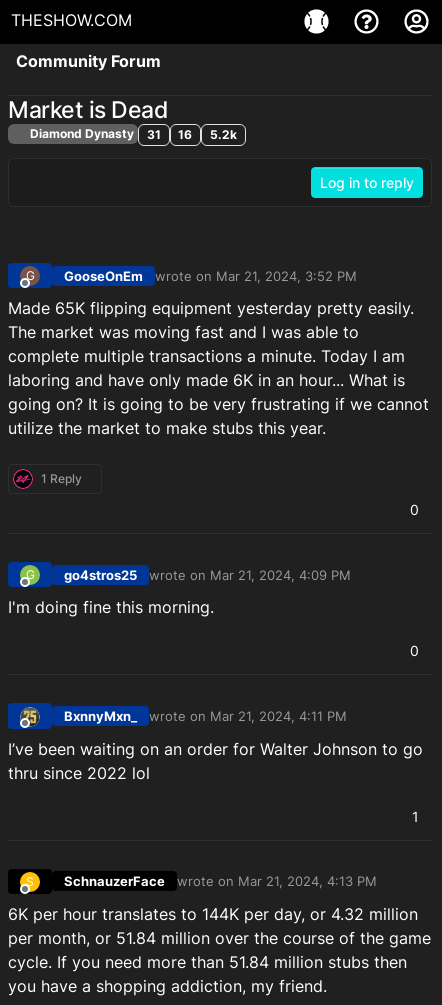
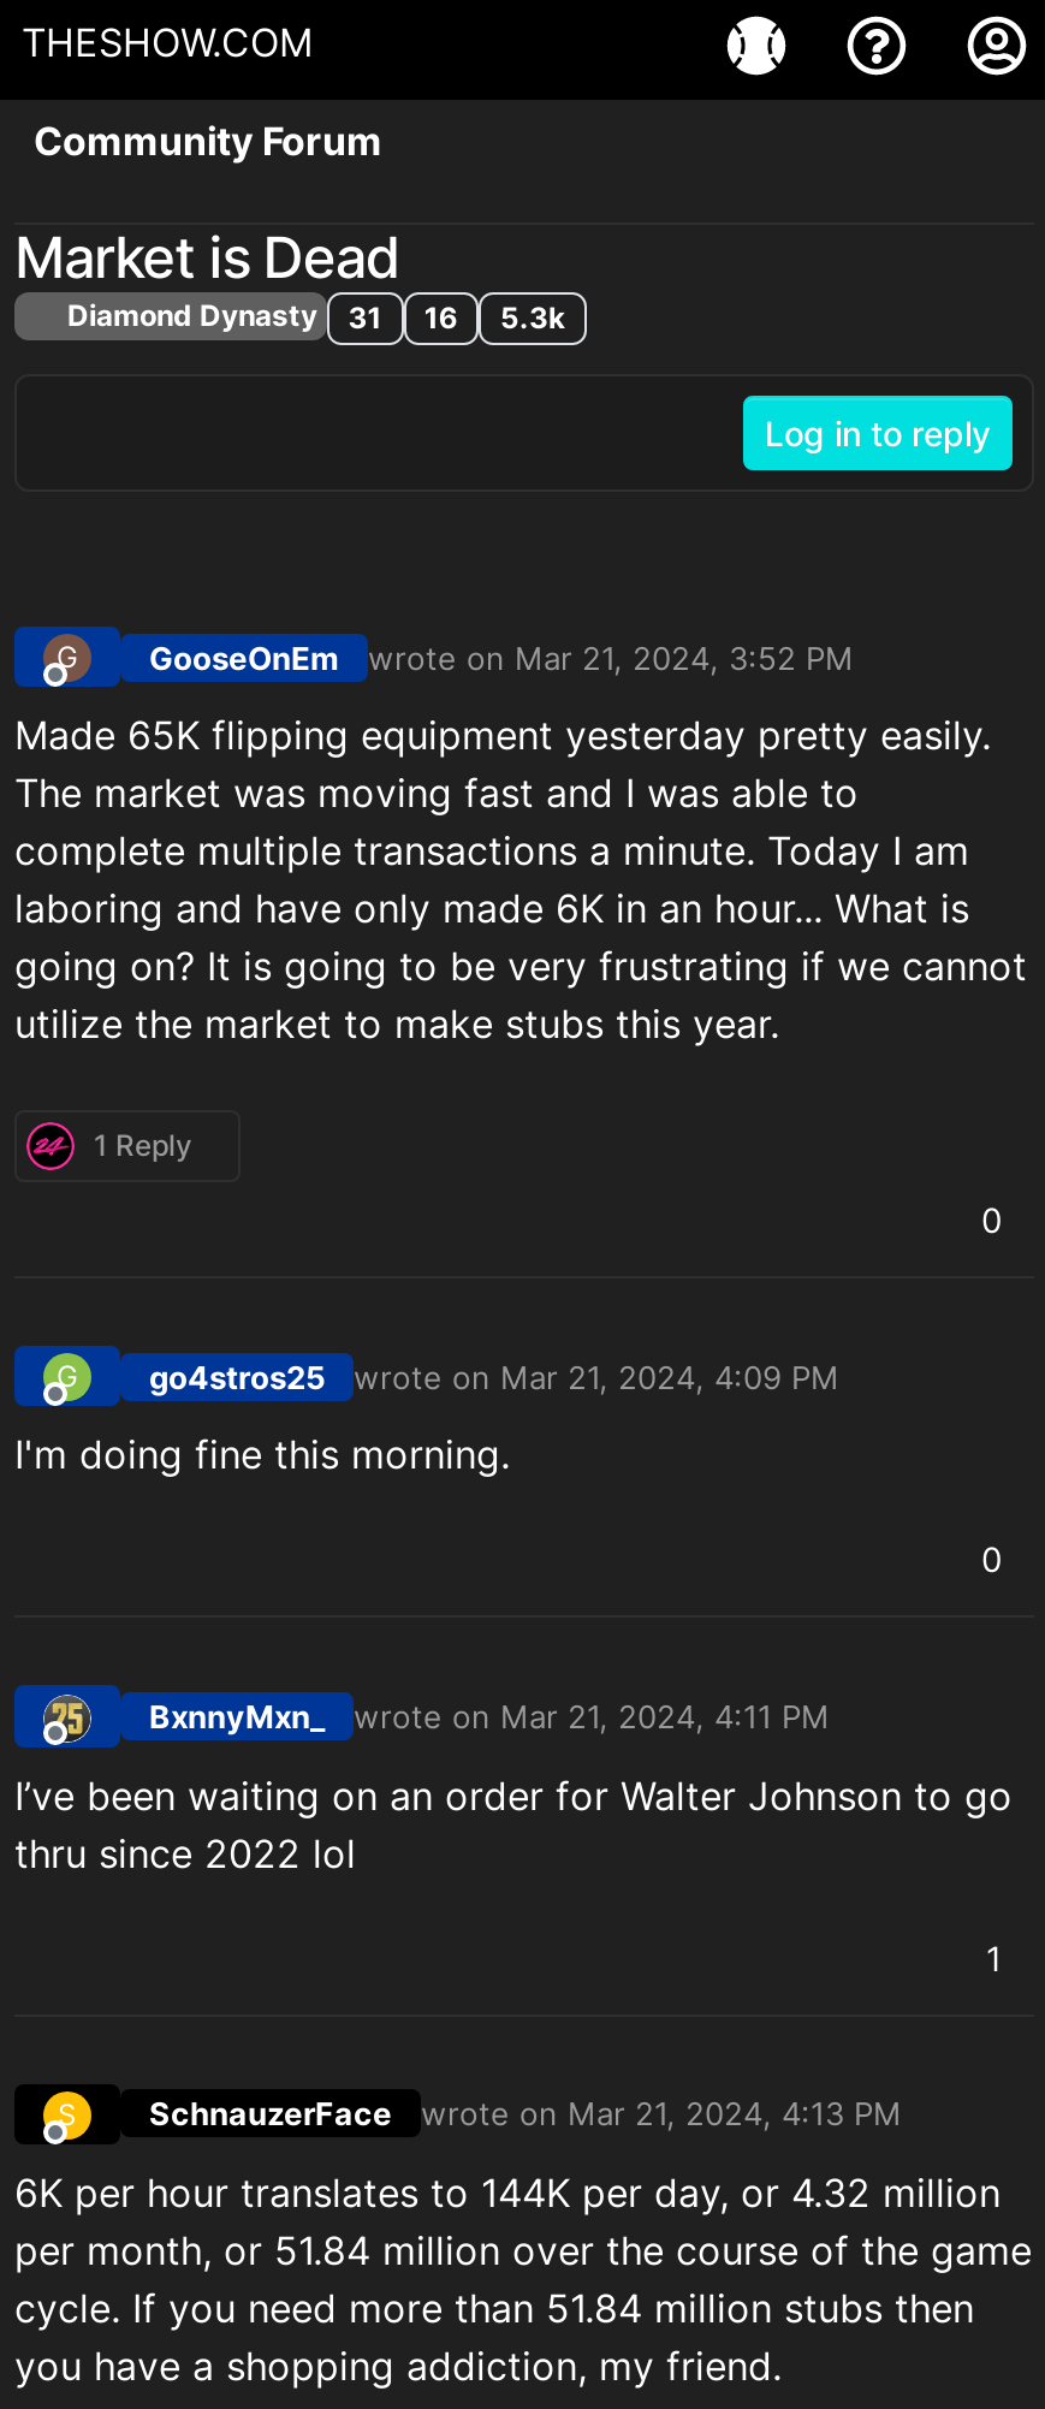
- Diamond Dynasty 31 16 5.2k
+ Diamond Dynasty 31 16 5.3k
